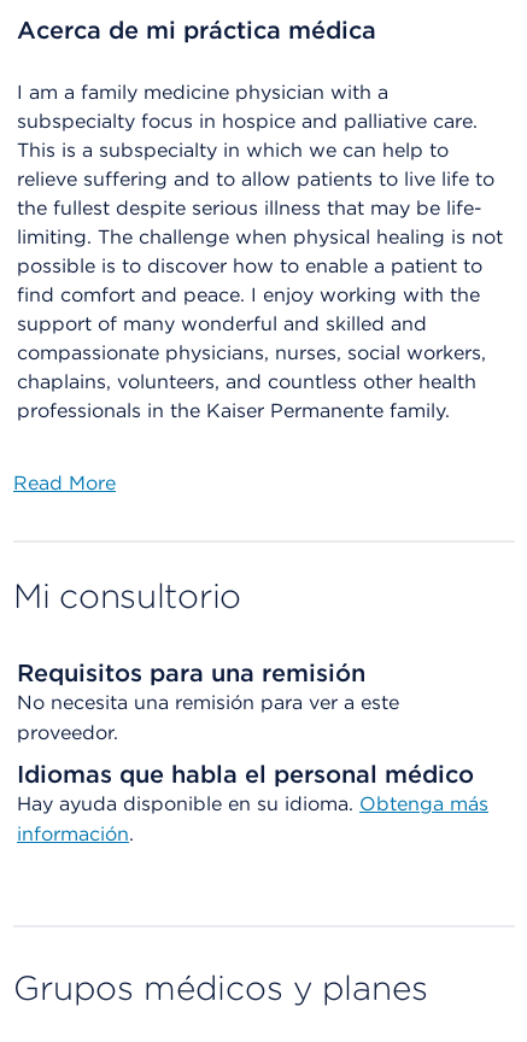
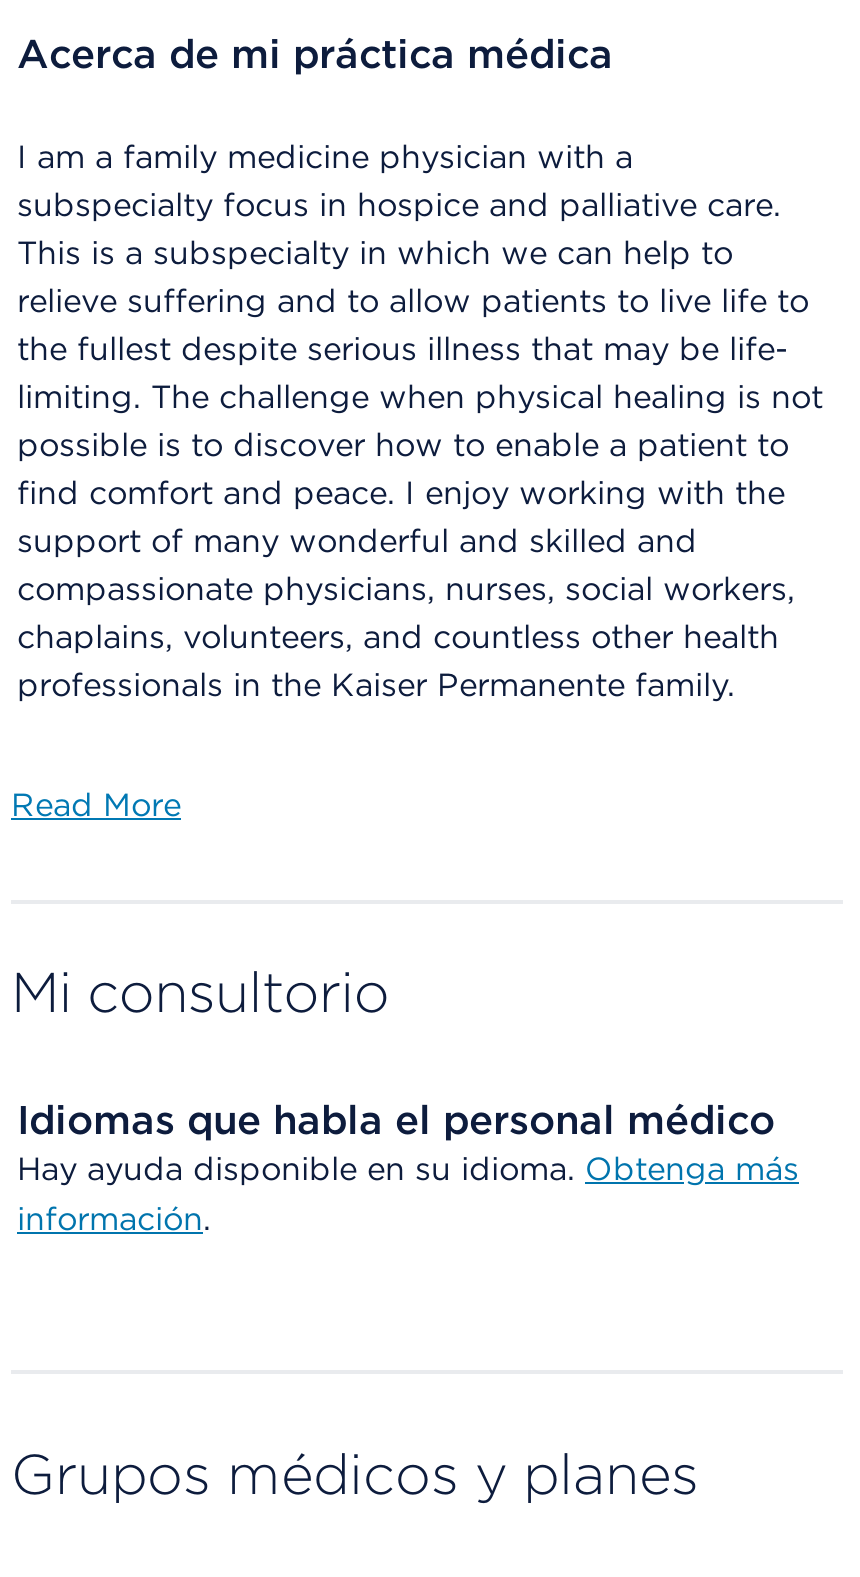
- Requisitos para una remisión
- No necesita una remisión para ver a este
- proveedor.
